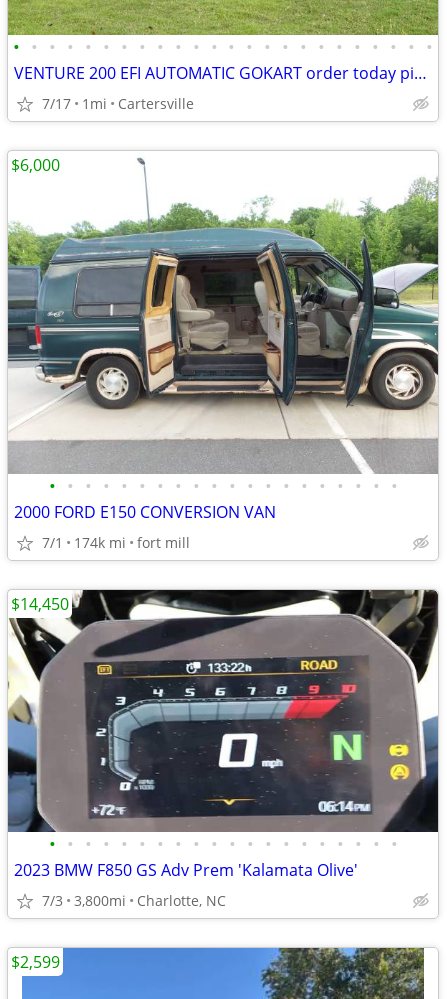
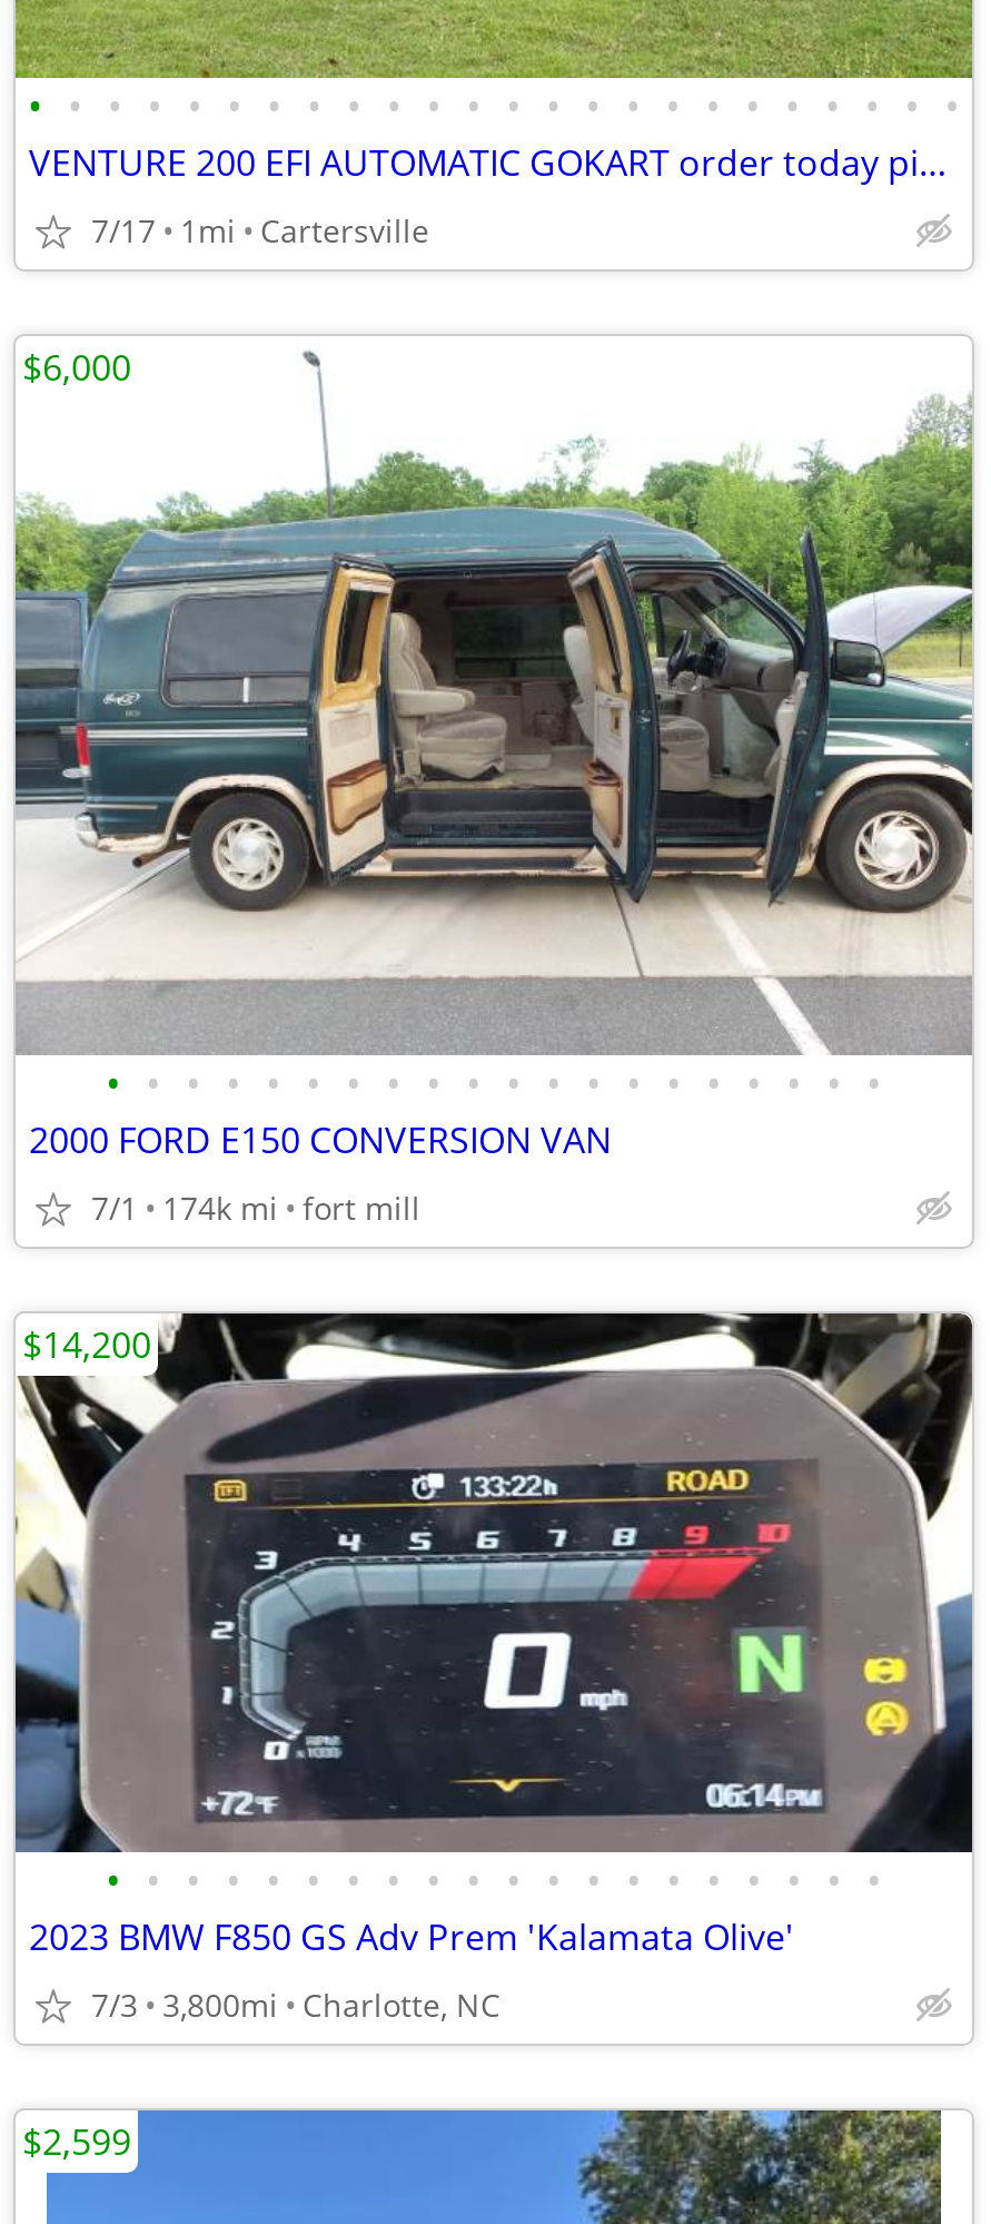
- $14,450
+ $14,200
